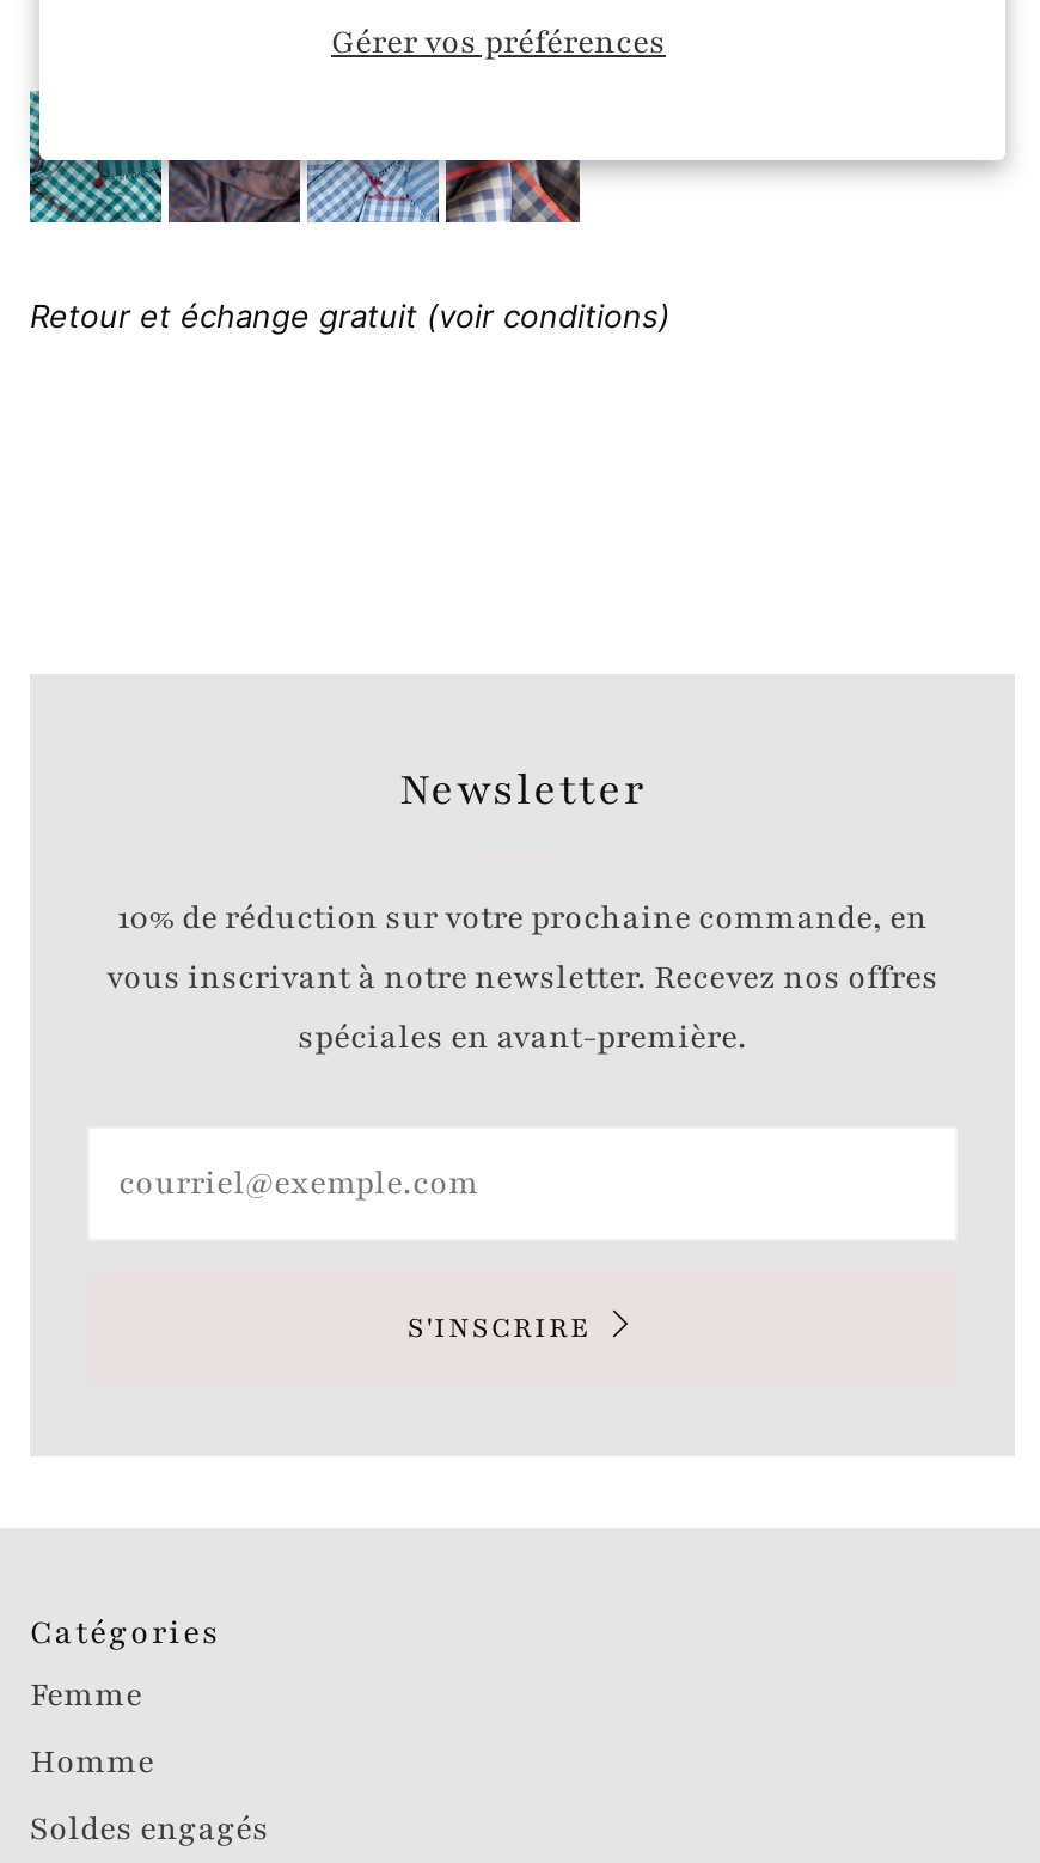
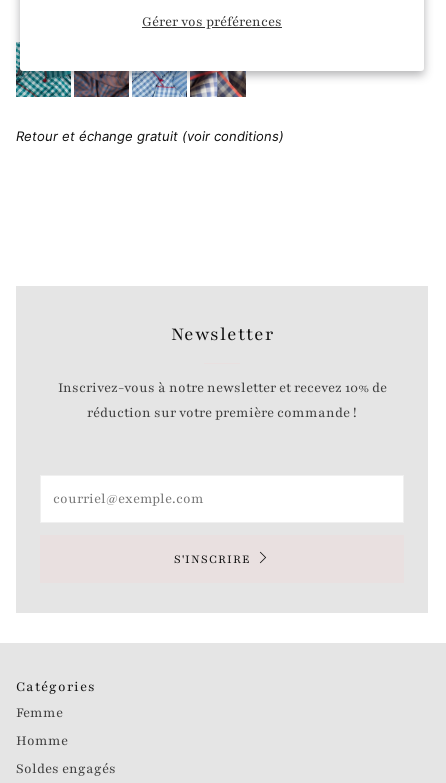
- 10% de réduction sur votre prochaine commande, en
- vous inscrivant à notre newsletter. Recevez nos offres
- spéciales en avant-première.
+ Inscrivez-vous à notre newsletter et recevez 10% de
+ réduction sur votre première commande !
